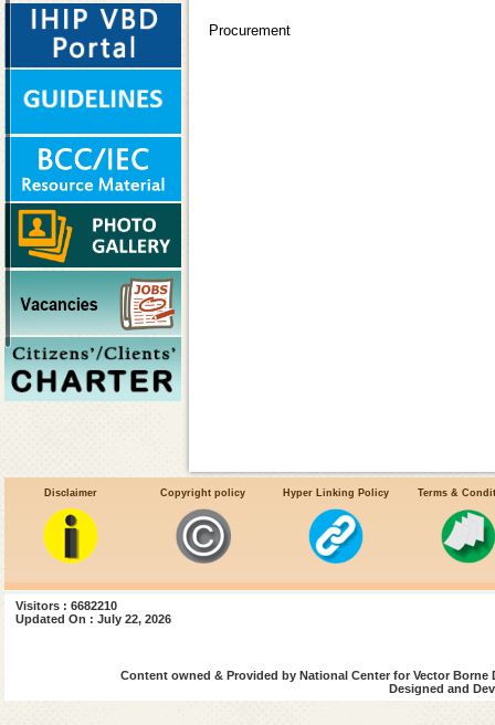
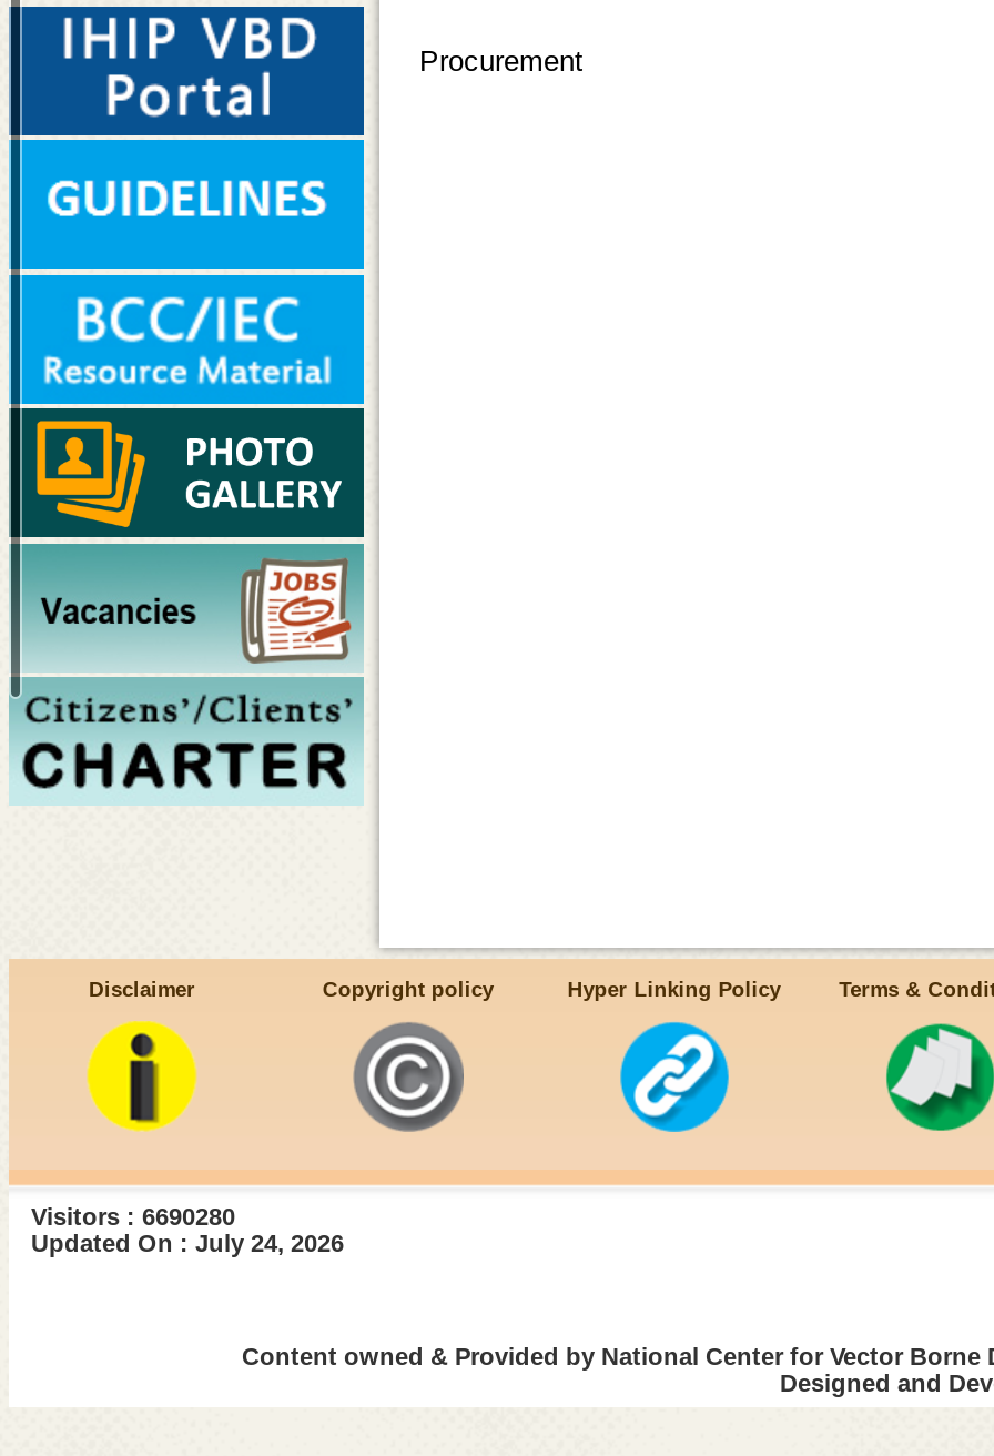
- Visitors : 6682210
+ Visitors : 6690280

- Updated On : July 22, 2026
+ Updated On : July 24, 2026
